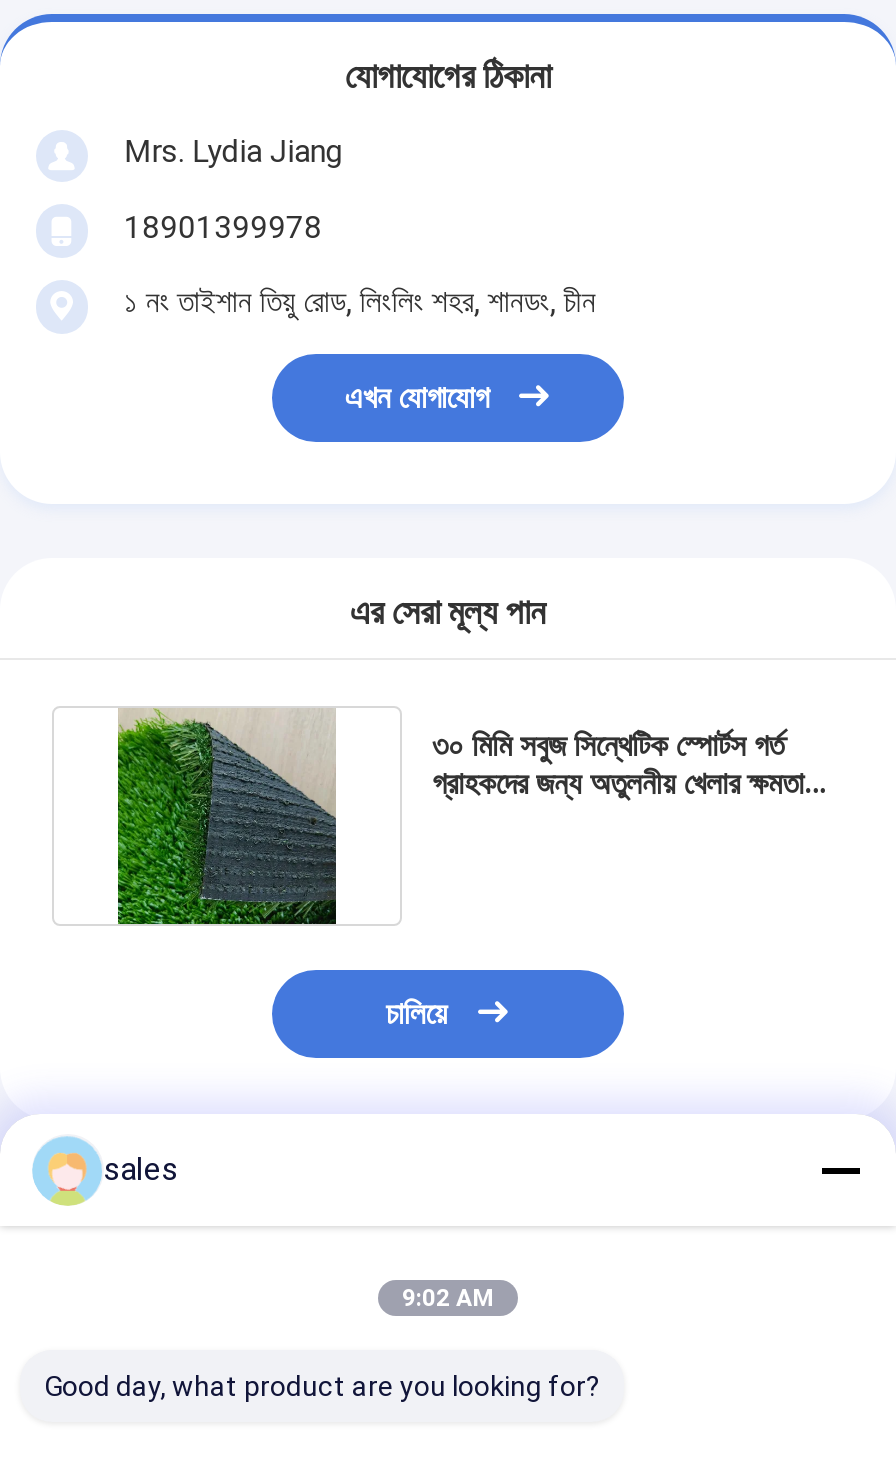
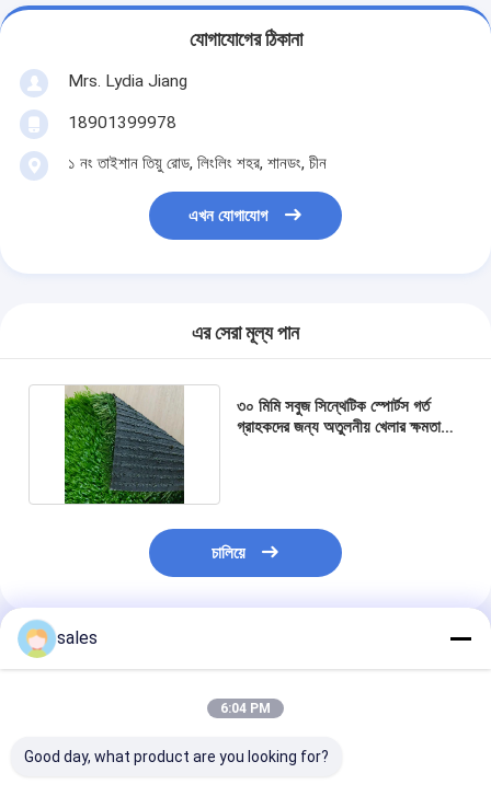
- 9:02 AM
+ 6:04 PM
